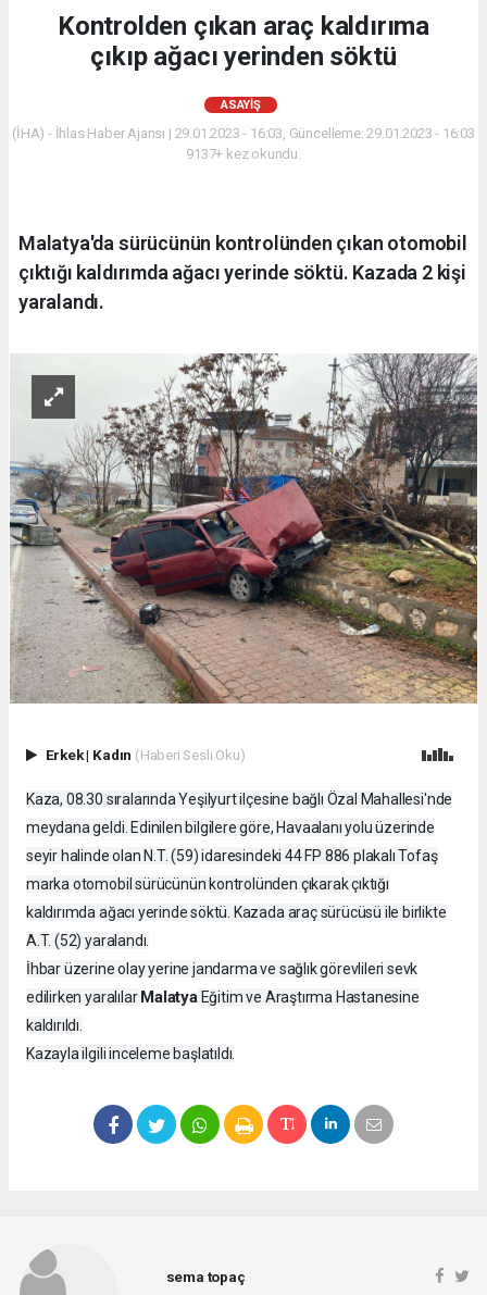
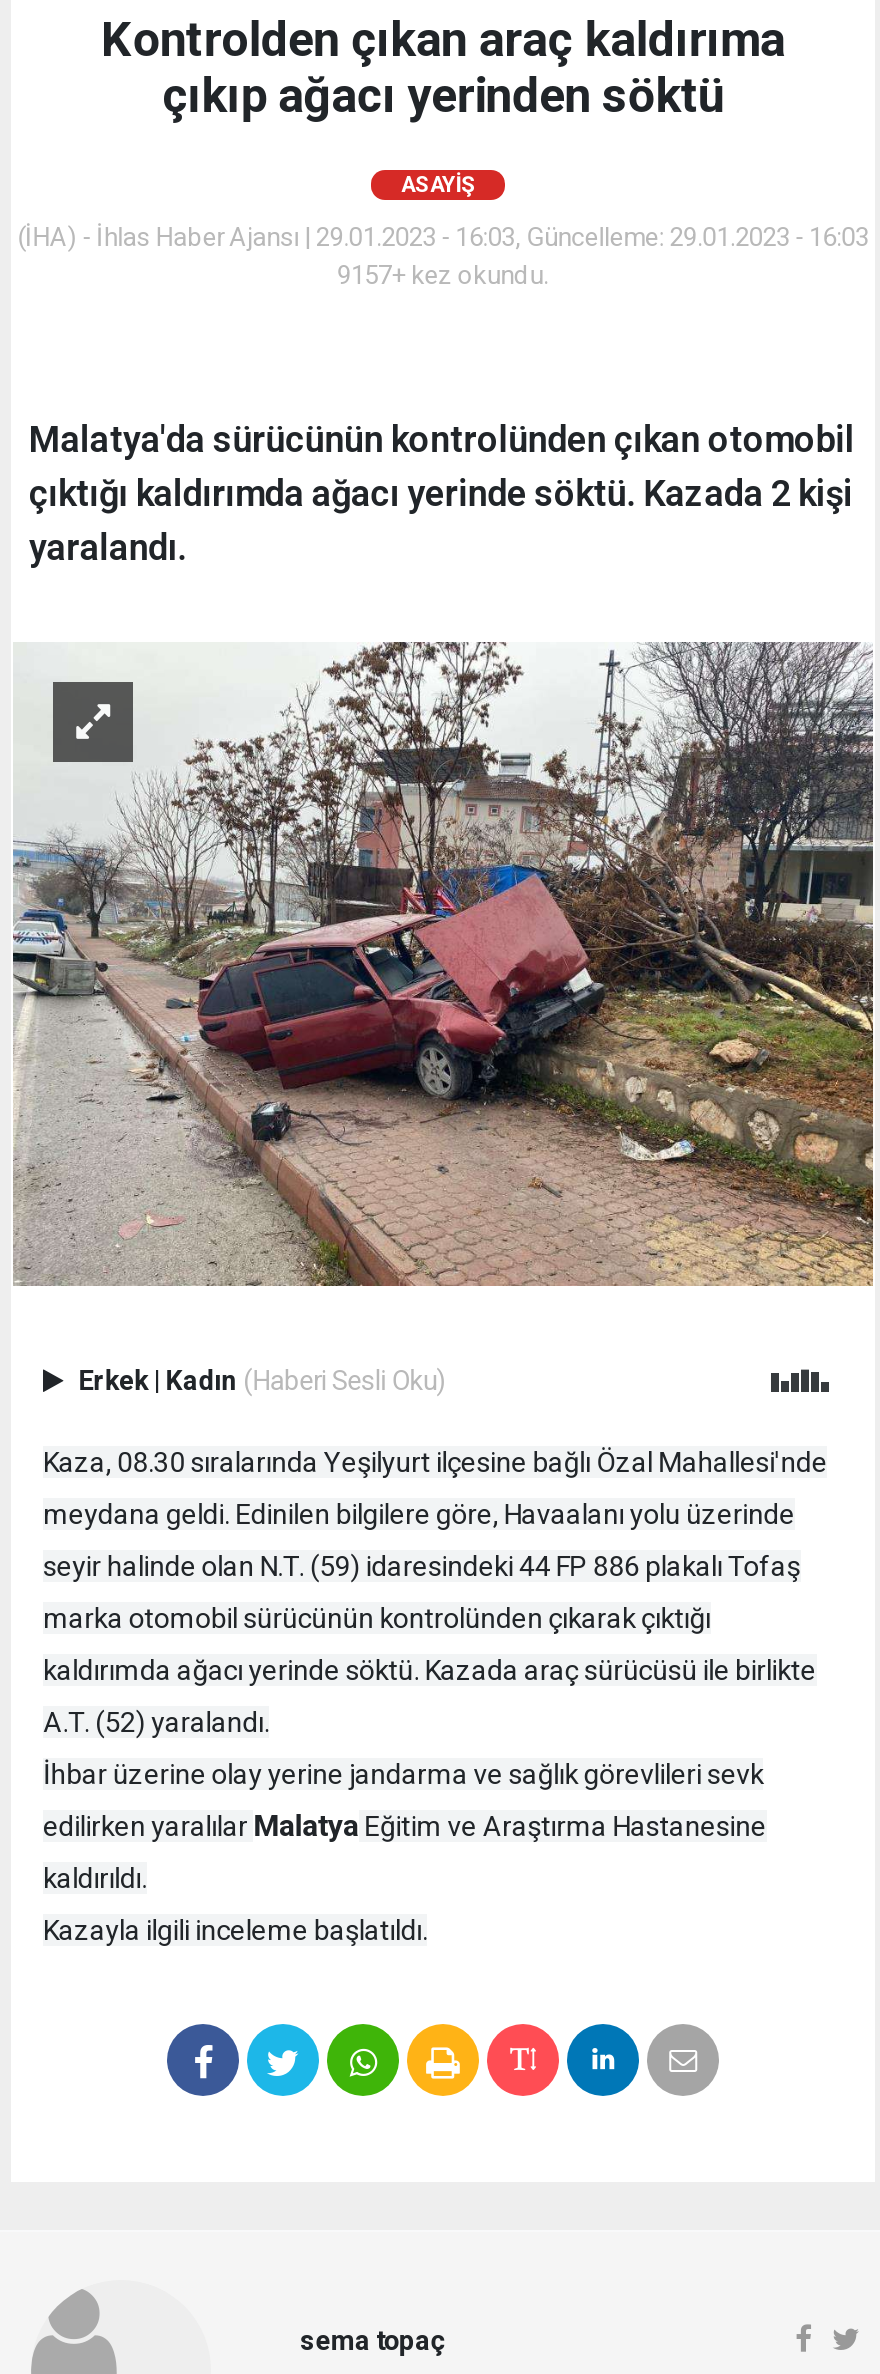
- 9137+ kez okundu.
+ 9157+ kez okundu.
